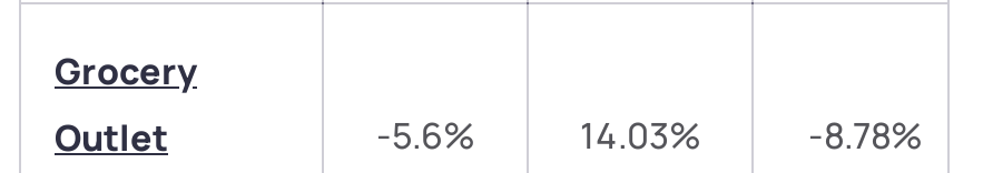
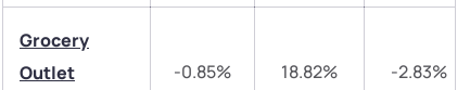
- -5.6%
+ -0.85%

- 14.03%
+ 18.82%

- -8.78%
+ -2.83%
